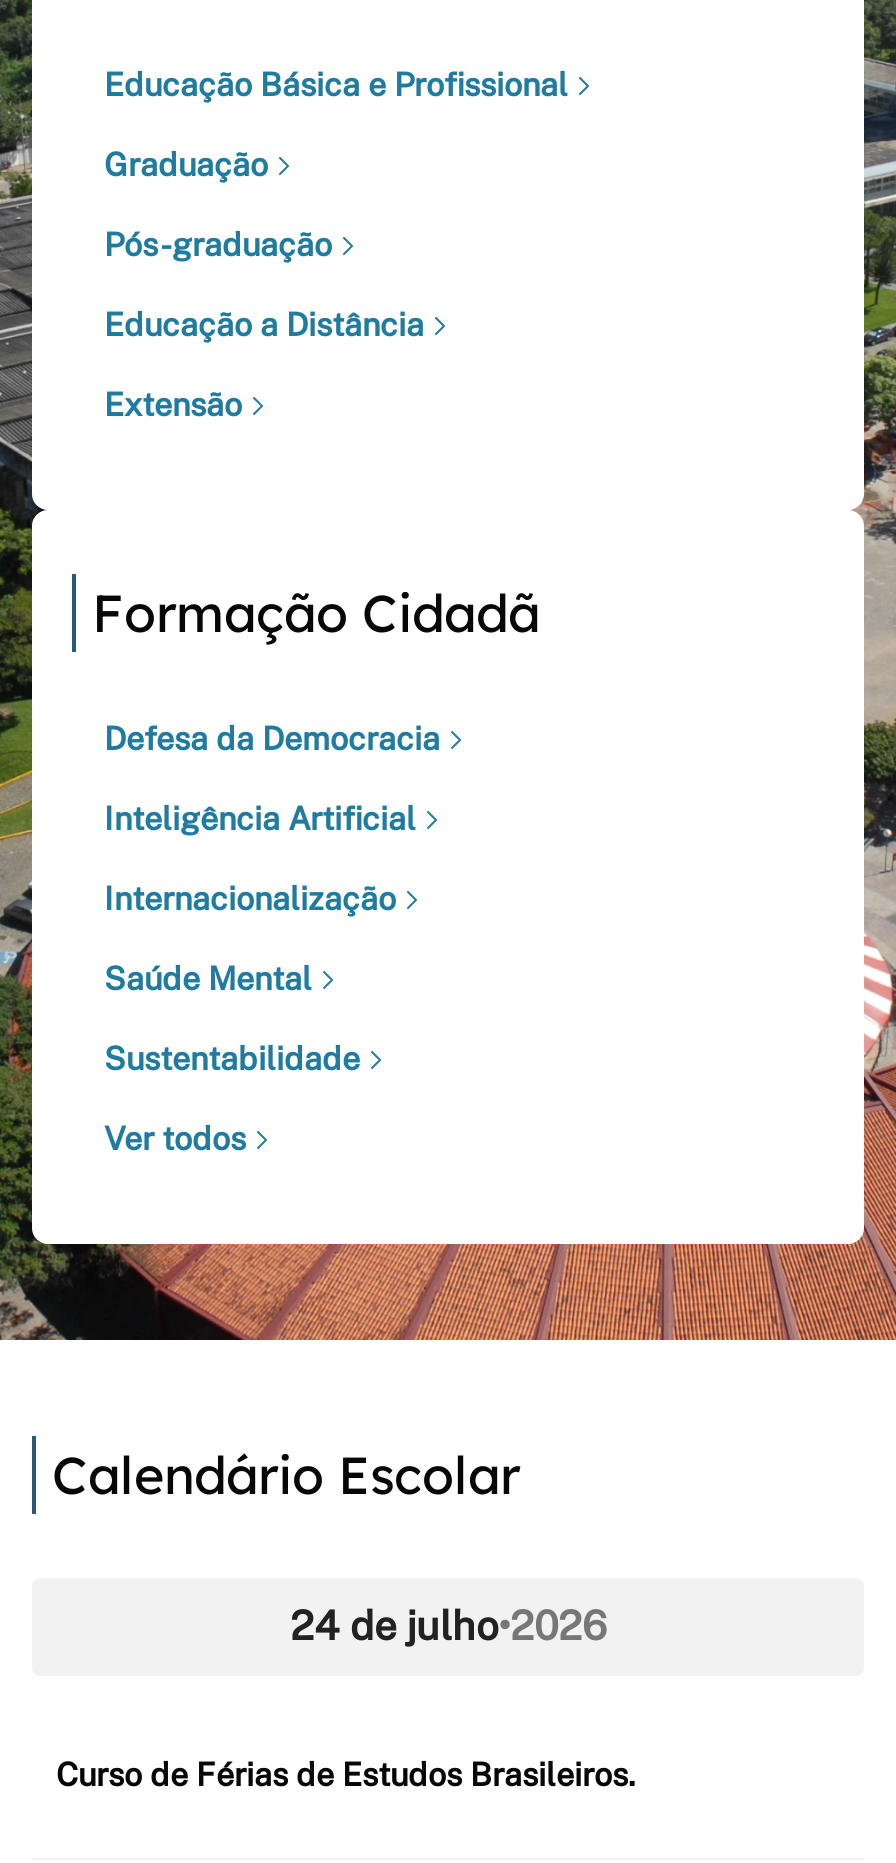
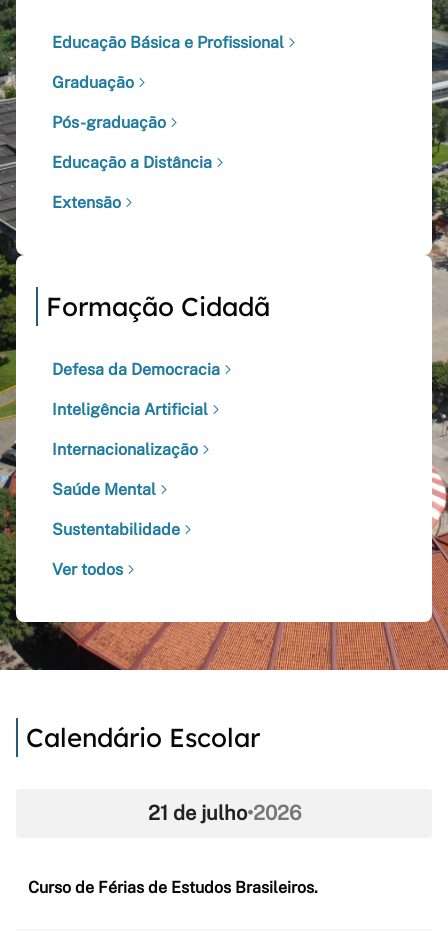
- 24 de julho•2026
+ 21 de julho•2026
